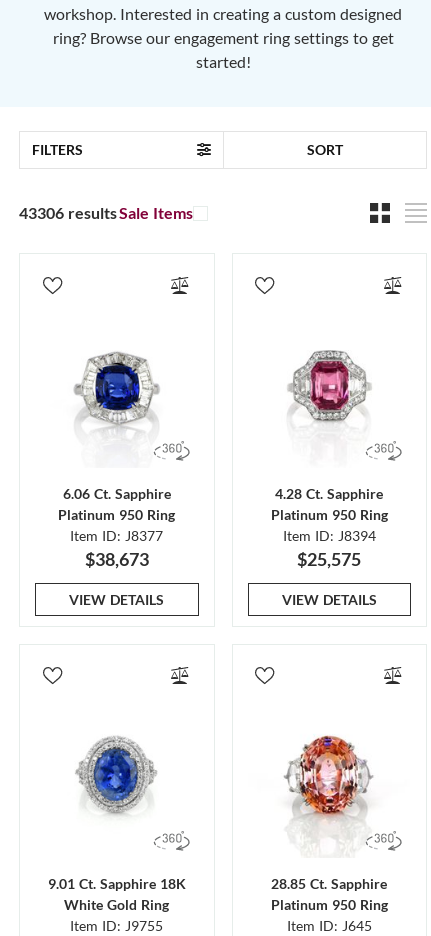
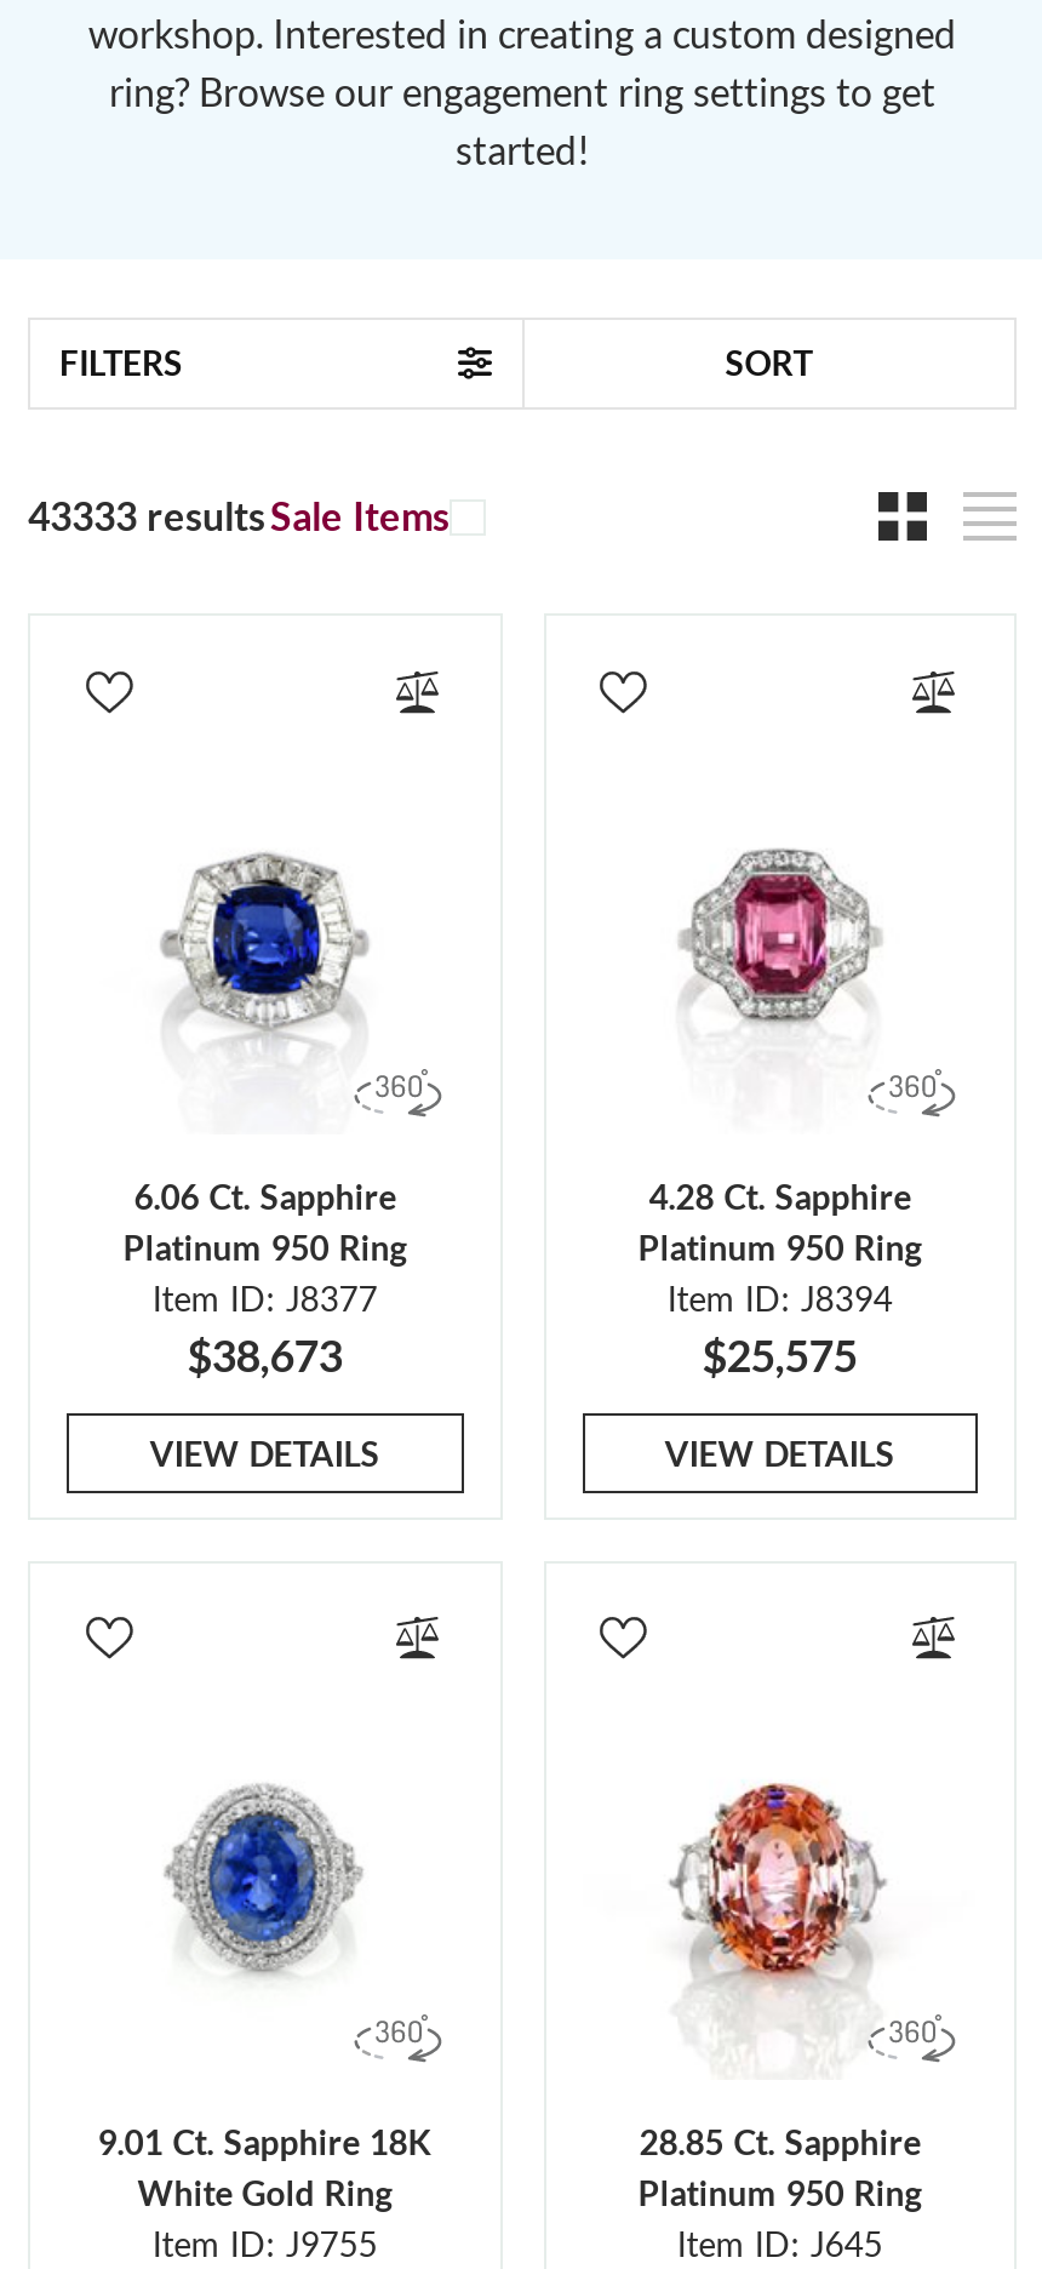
- 43306 results Sale Items
+ 43333 results Sale Items
